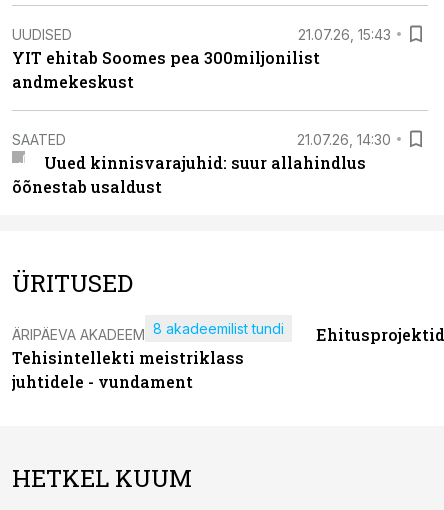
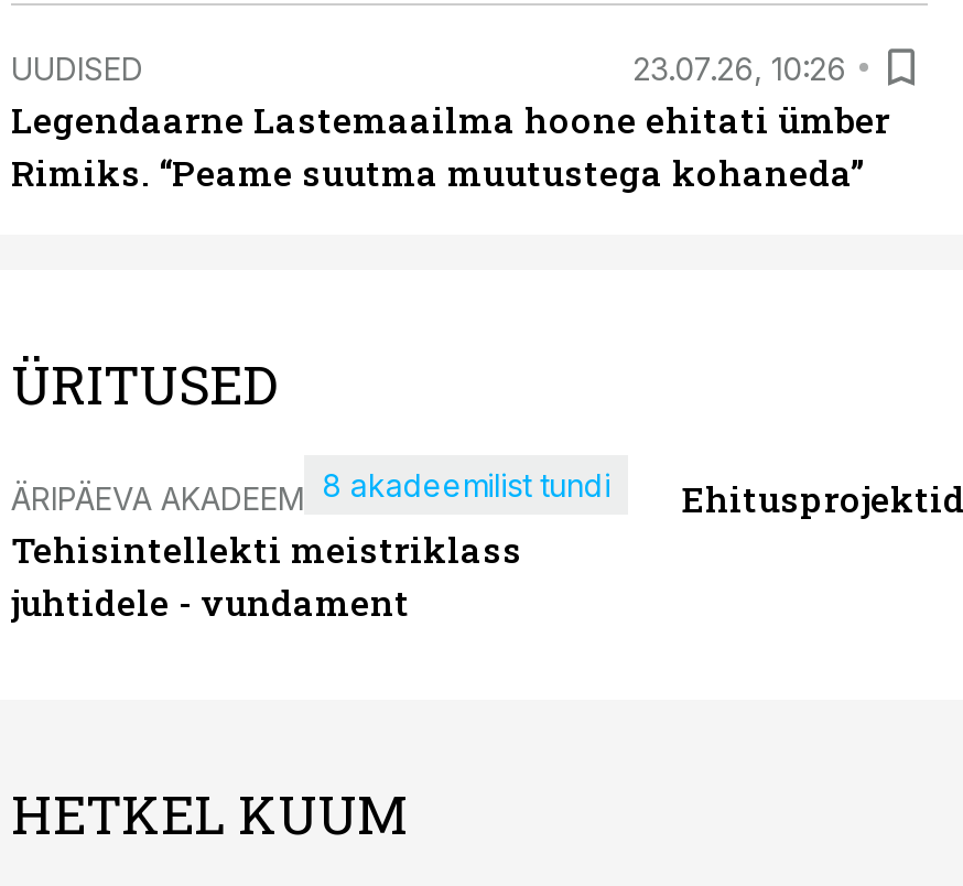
- 21.07.26, 15:43
- YIT ehitab Soomes pea 300miljonilist
- andmekeskust
- SAATED
- 21.07.26, 14:30
- Uued kinnisvarajuhid: suur allahindlus
- õõnestab usaldust
+ 23.07.26, 10:26
+ Legendaarne Lastemaailma hoone ehitati ümber
+ Rimiks. “Peame suutma muutustega kohaneda”
